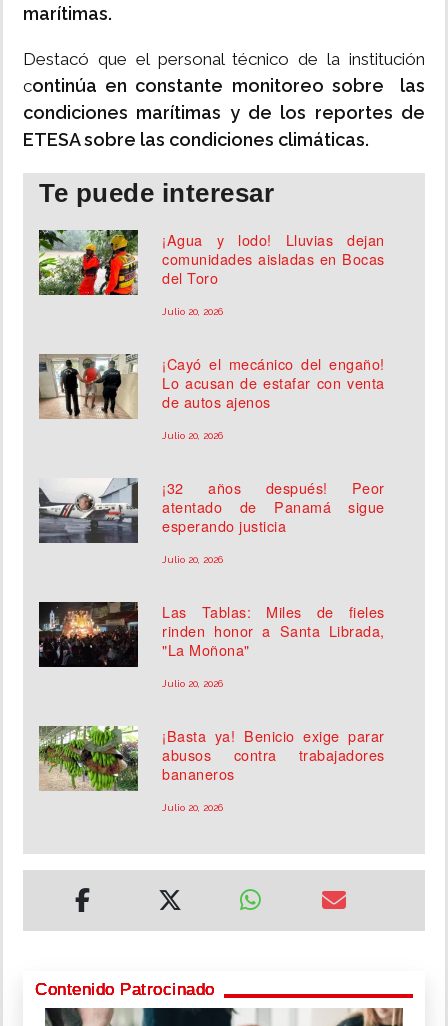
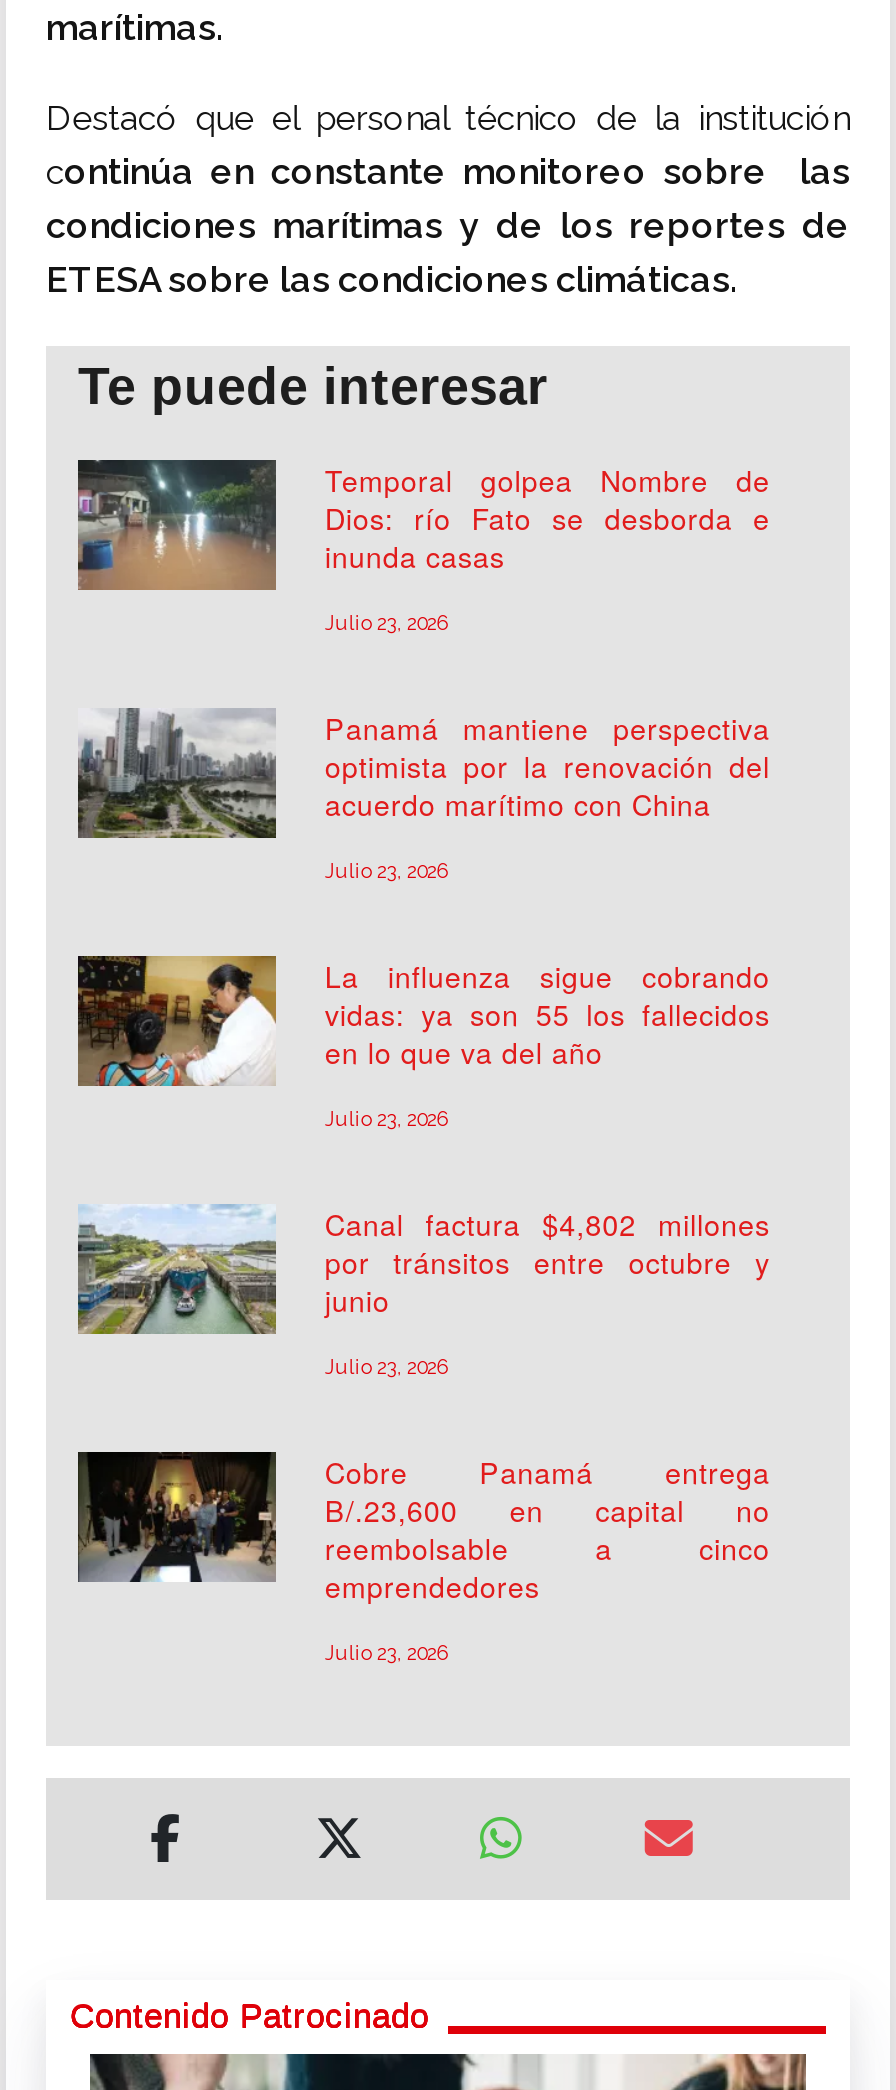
- [image]
- ¡Agua y lodo! Lluvias dejan
- comunidades aisladas en Bocas
- del Toro
+ [image]
+ Temporal golpea Nombre de
+ Dios: río Fato se desborda e
+ inunda casas

- Julio 20, 2026
+ Julio 23, 2026

- [image]
- ¡Cayó el mecánico del engaño!
- Lo acusan de estafar con venta
- de autos ajenos
+ [image]
+ Panamá mantiene perspectiva
+ optimista por la renovación del
+ acuerdo marítimo con China

- Julio 20, 2026
+ Julio 23, 2026

- [image]
- ¡32 años después! Peor
- atentado de Panamá sigue
- esperando justicia
+ [image]
+ La influenza sigue cobrando
+ vidas: ya son 55 los fallecidos
+ en lo que va del año

- Julio 20, 2026
+ Julio 23, 2026

- [image]
- Las Tablas: Miles de fieles
- rinden honor a Santa Librada,
- "La Moñona"
+ [image]
+ Canal factura $4,802 millones
+ por tránsitos entre octubre y
+ junio

- Julio 20, 2026
+ Julio 23, 2026

- [image]
- ¡Basta ya! Benicio exige parar
- abusos contra trabajadores
- bananeros
+ [image]
+ Cobre Panamá entrega
+ B/.23,600 en capital no
+ reembolsable a cinco
+ emprendedores

- Julio 20, 2026
+ Julio 23, 2026
